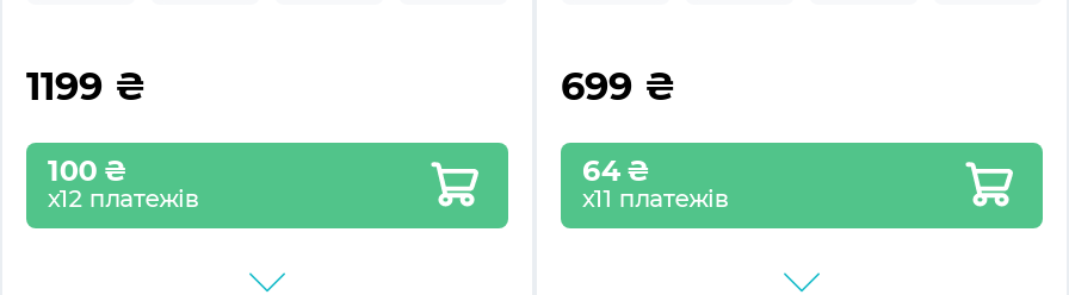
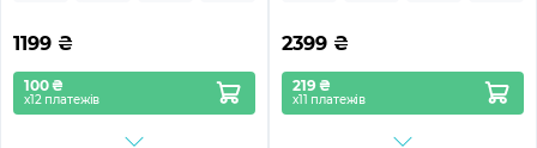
- 699 ₴
+ 2399 ₴

- 64 ₴
+ 219 ₴
